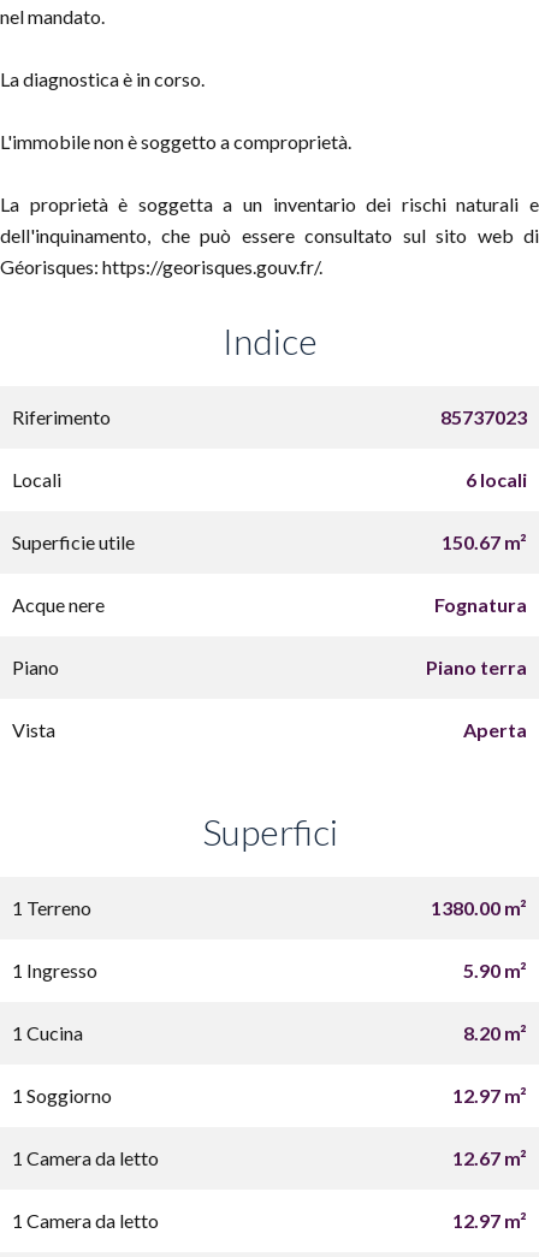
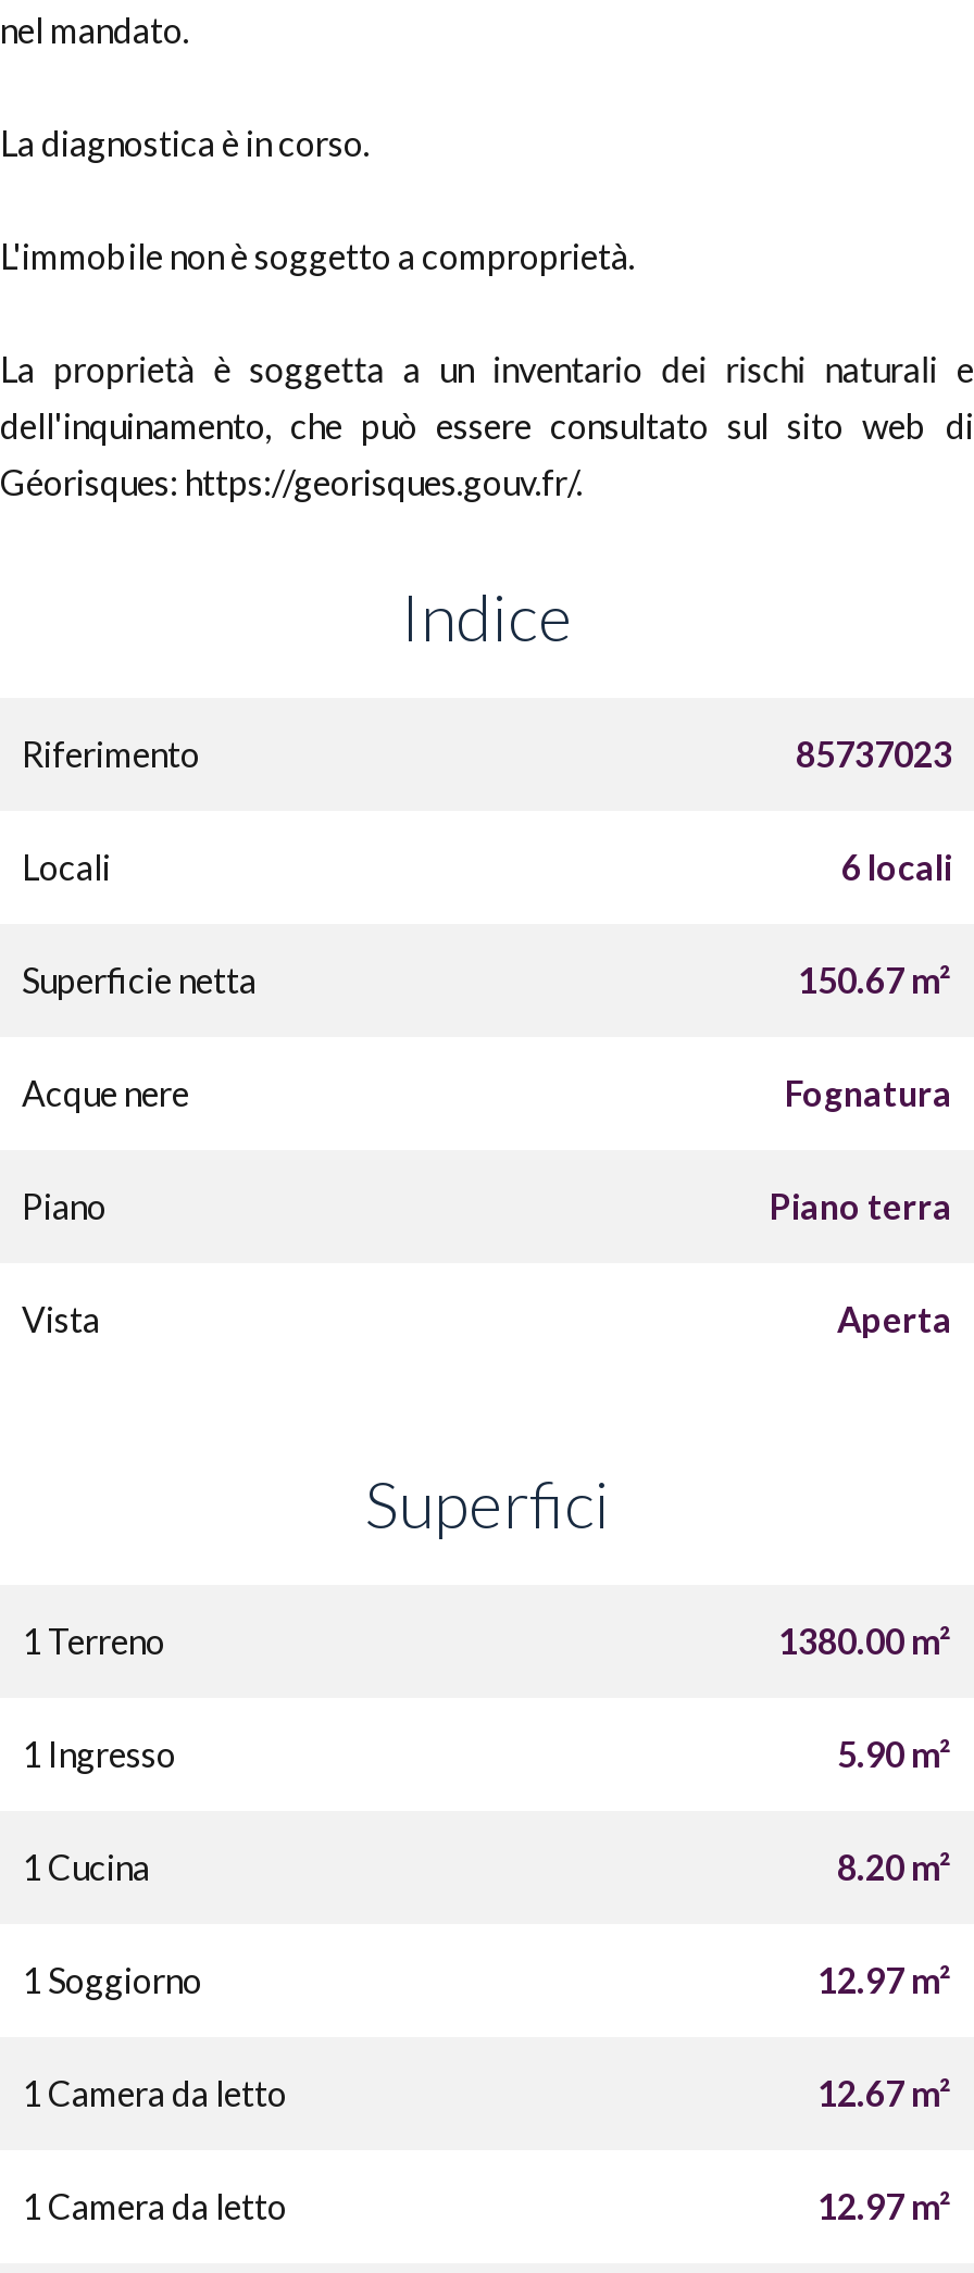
- Superficie utile
+ Superficie netta
